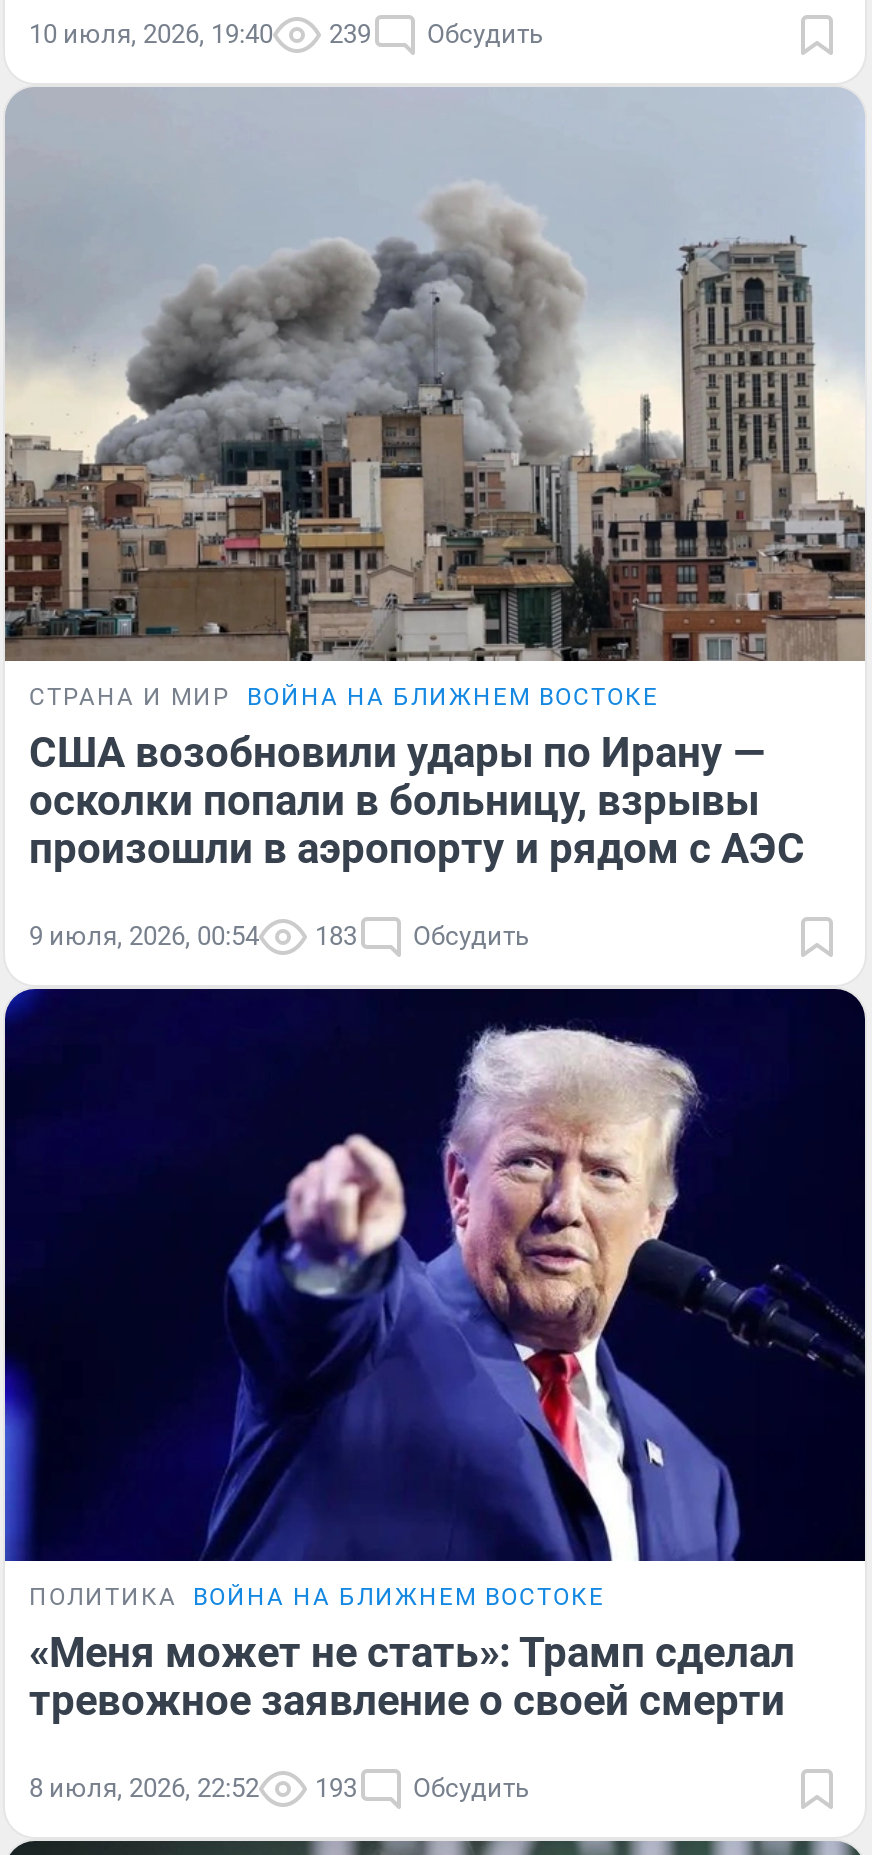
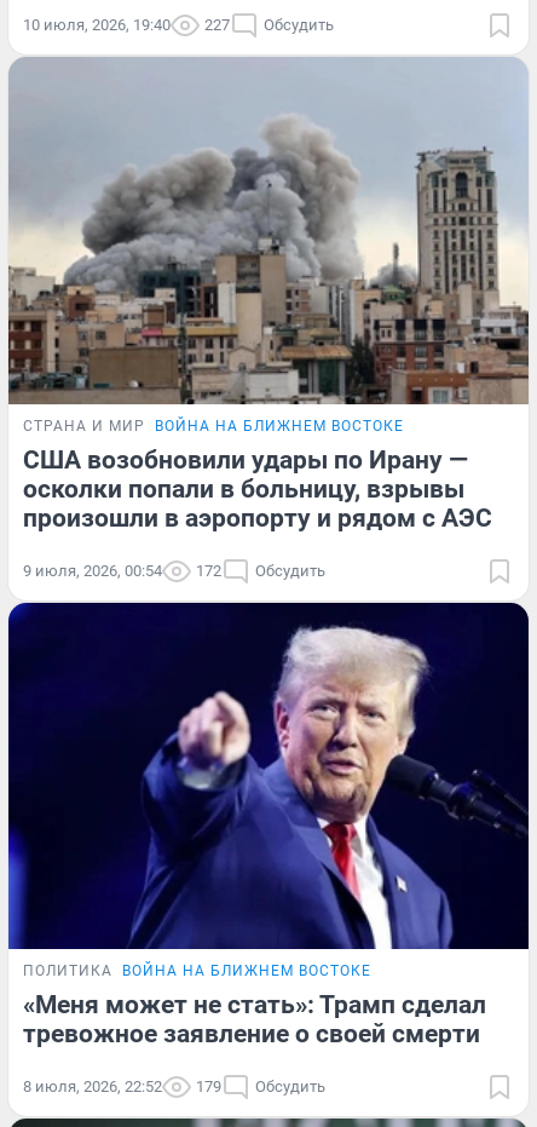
- 10 июля, 2026, 19:40 239 Обсудить
+ 10 июля, 2026, 19:40 227 Обсудить

- 9 июля, 2026, 00:54 183 Обсудить
+ 9 июля, 2026, 00:54 172 Обсудить

- 8 июля, 2026, 22:52 193 Обсудить
+ 8 июля, 2026, 22:52 179 Обсудить
